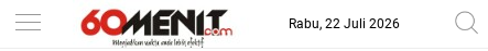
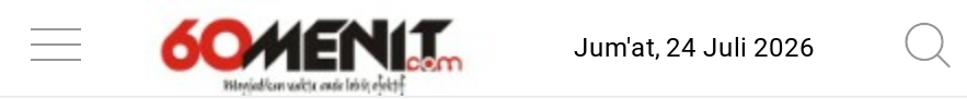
- Rabu, 22 Juli 2026
+ Jum'at, 24 Juli 2026
